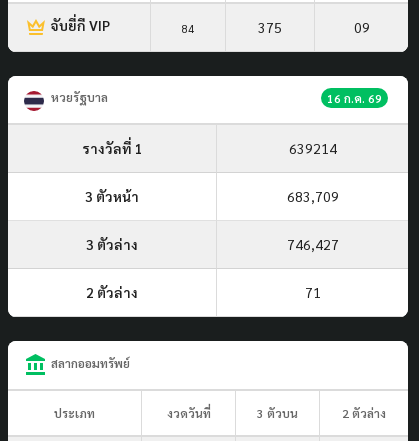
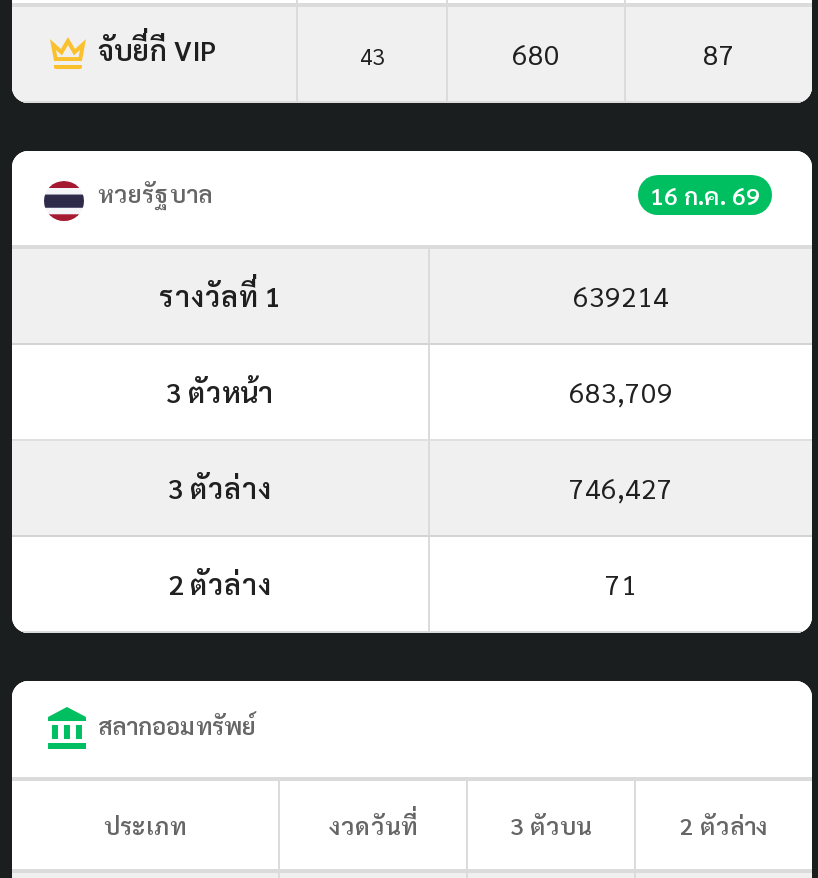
- 84
+ 43

- 375
+ 680

- 09
+ 87
